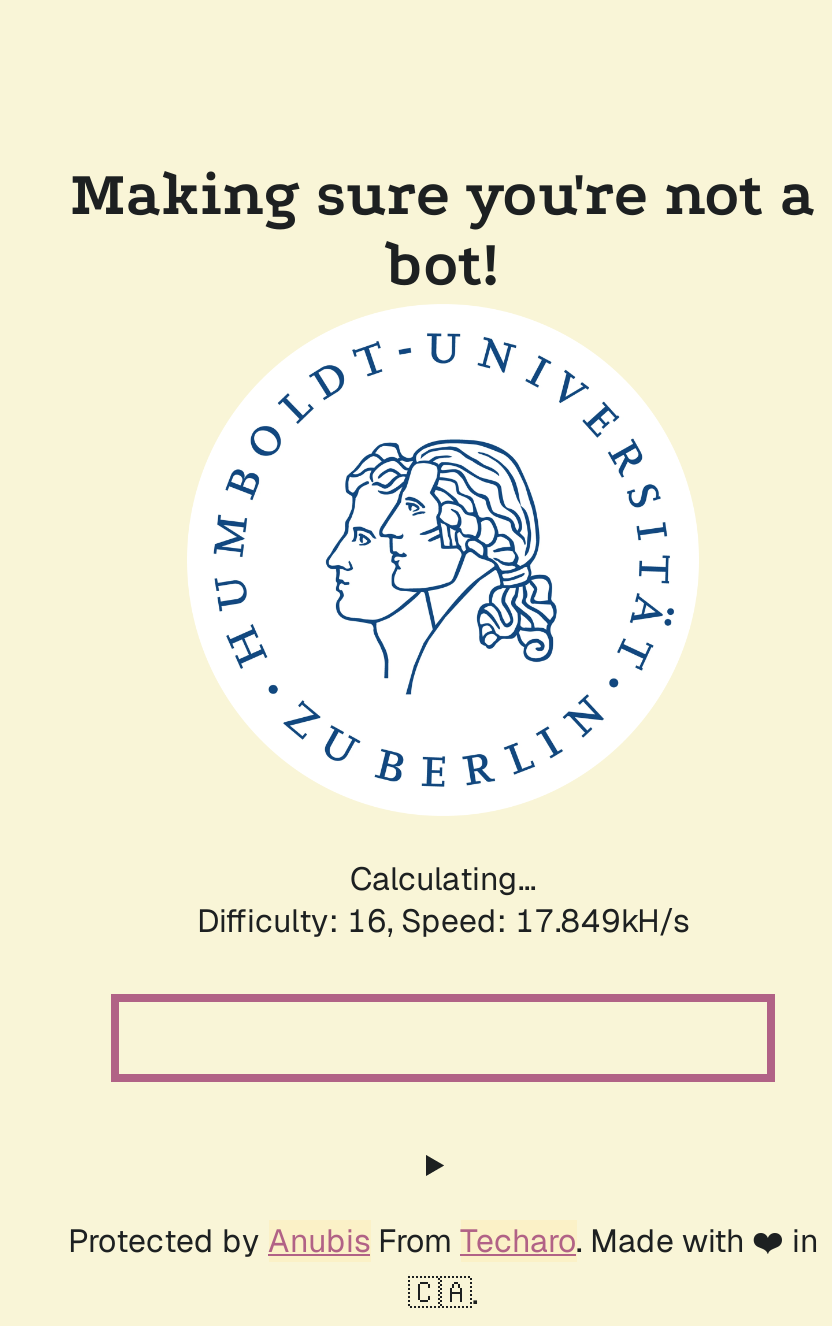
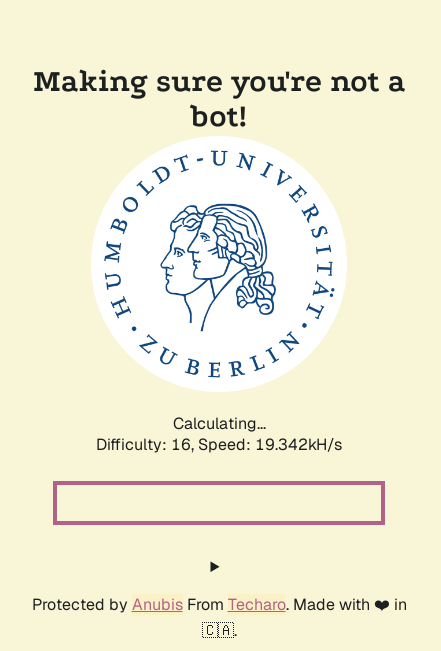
- Difficulty: 16, Speed: 17.849kH/s
+ Difficulty: 16, Speed: 19.342kH/s
